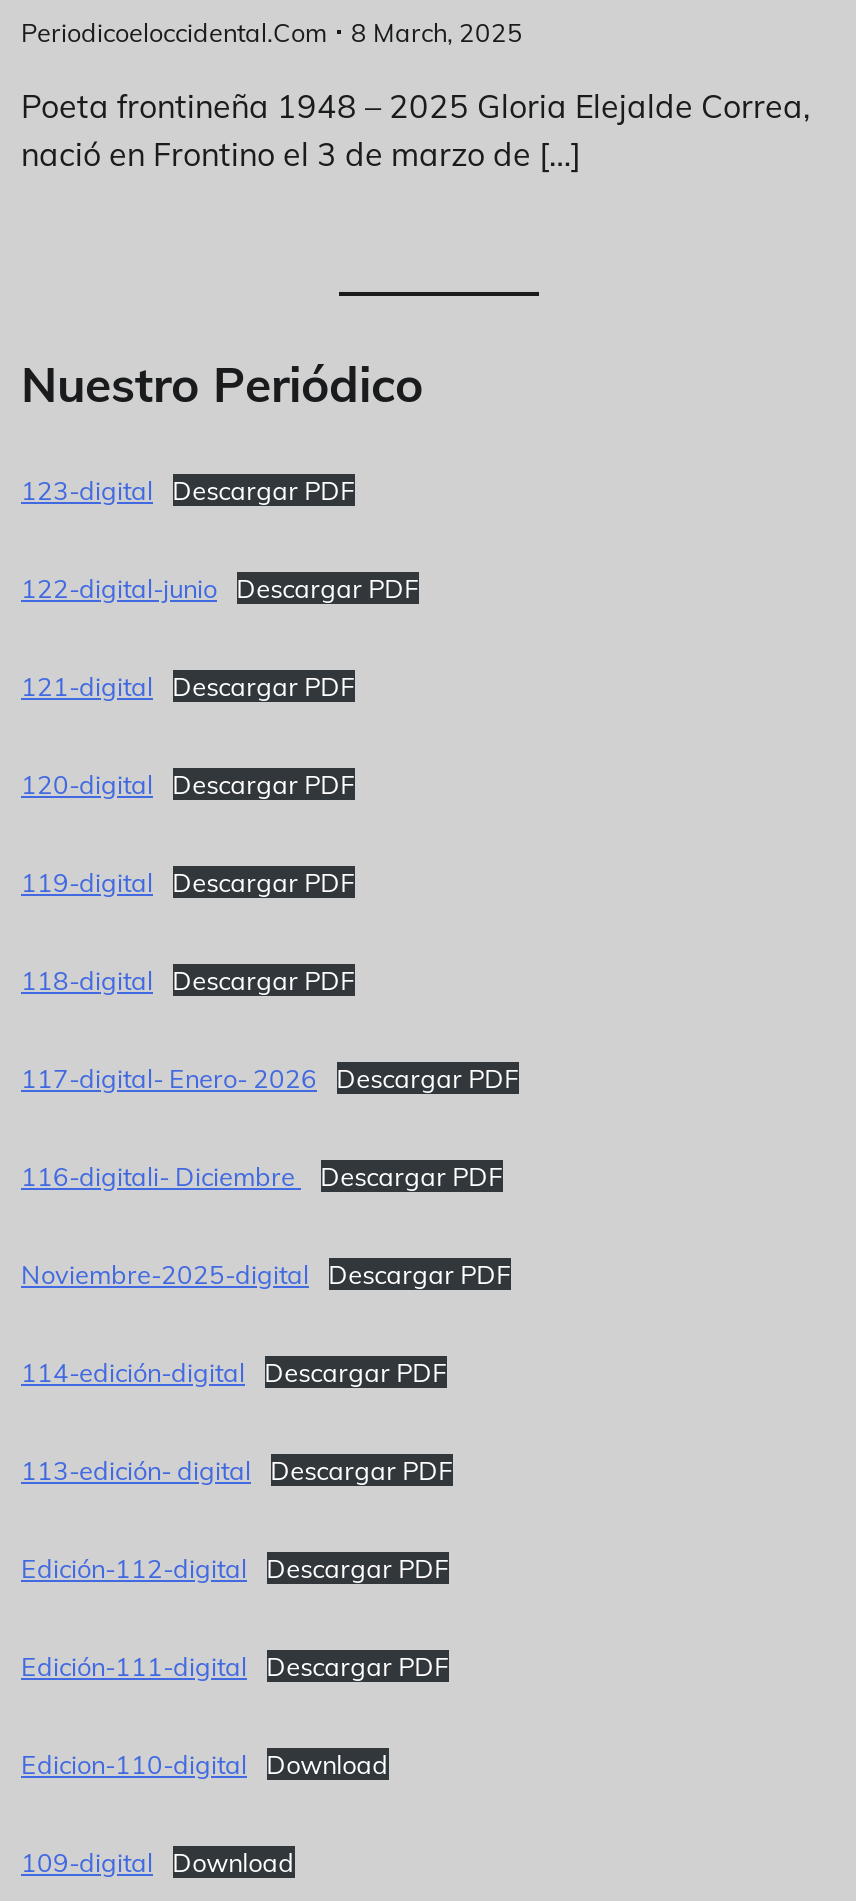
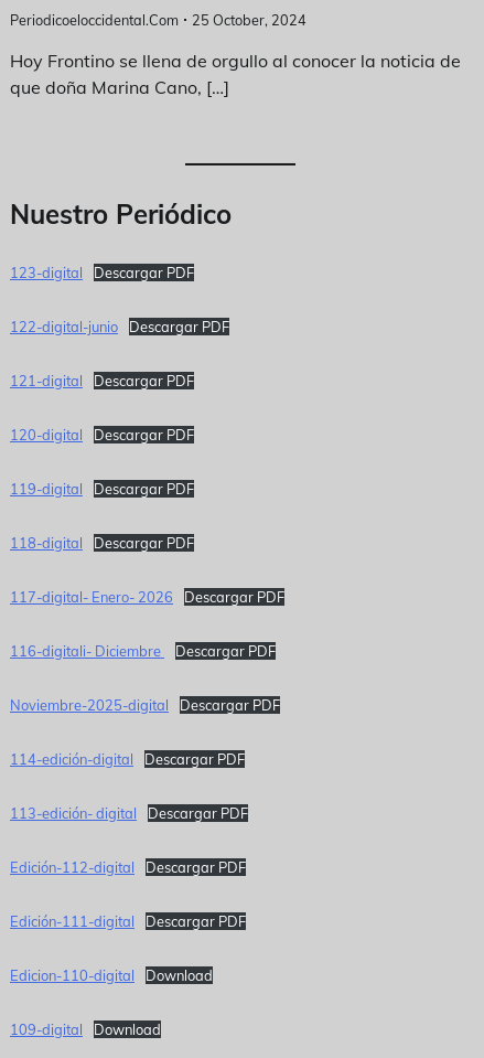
- Periodicoeloccidental.com 8 March, 2025
+ Periodicoeloccidental.com 25 October, 2024

- Poeta frontineña 1948 – 2025 Gloria Elejalde Correa,
- nació en Frontino el 3 de marzo de […]
+ Hoy Frontino se llena de orgullo al conocer la noticia de
+ que doña Marina Cano, […]
